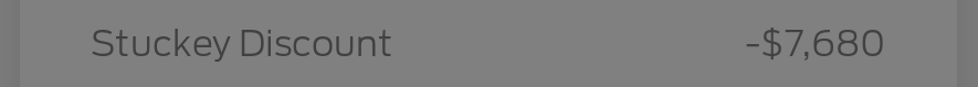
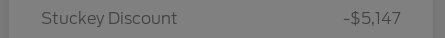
- -$7,680
+ -$5,147
